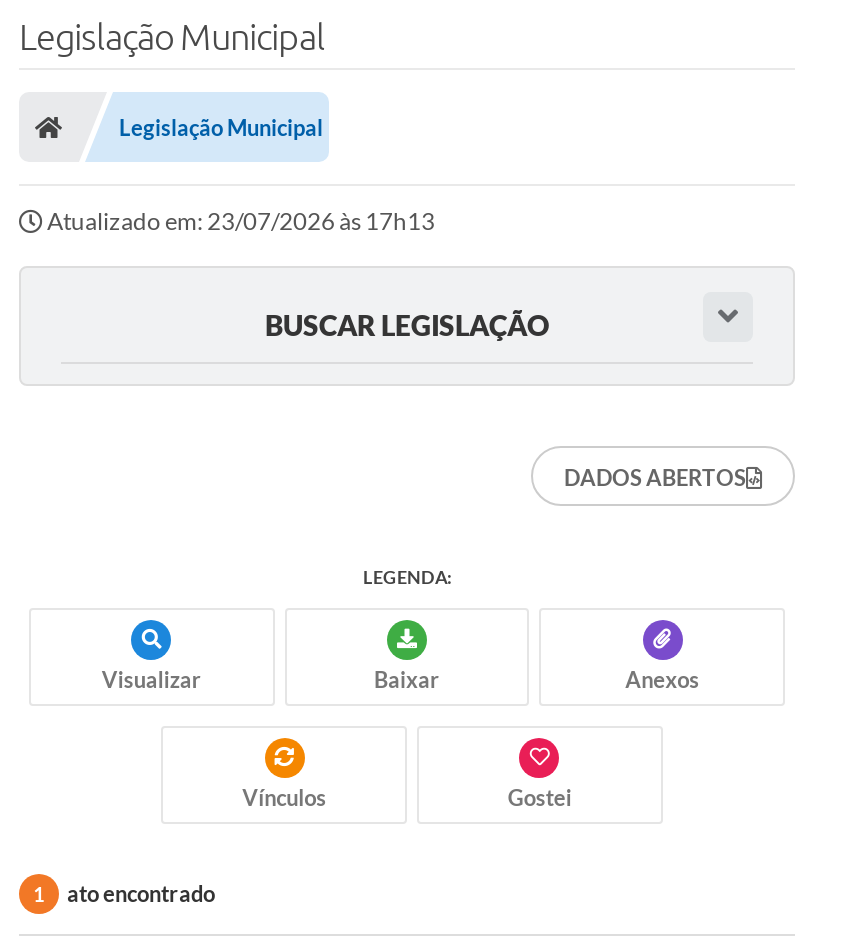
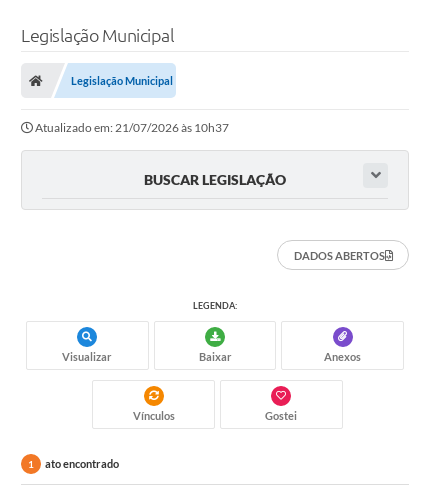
- Atualizado em: 23/07/2026 às 17h13
+ Atualizado em: 21/07/2026 às 10h37
